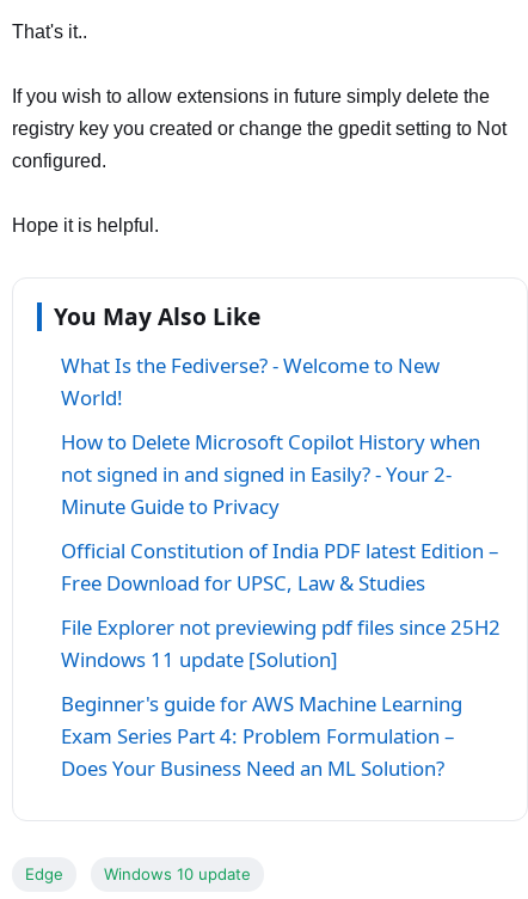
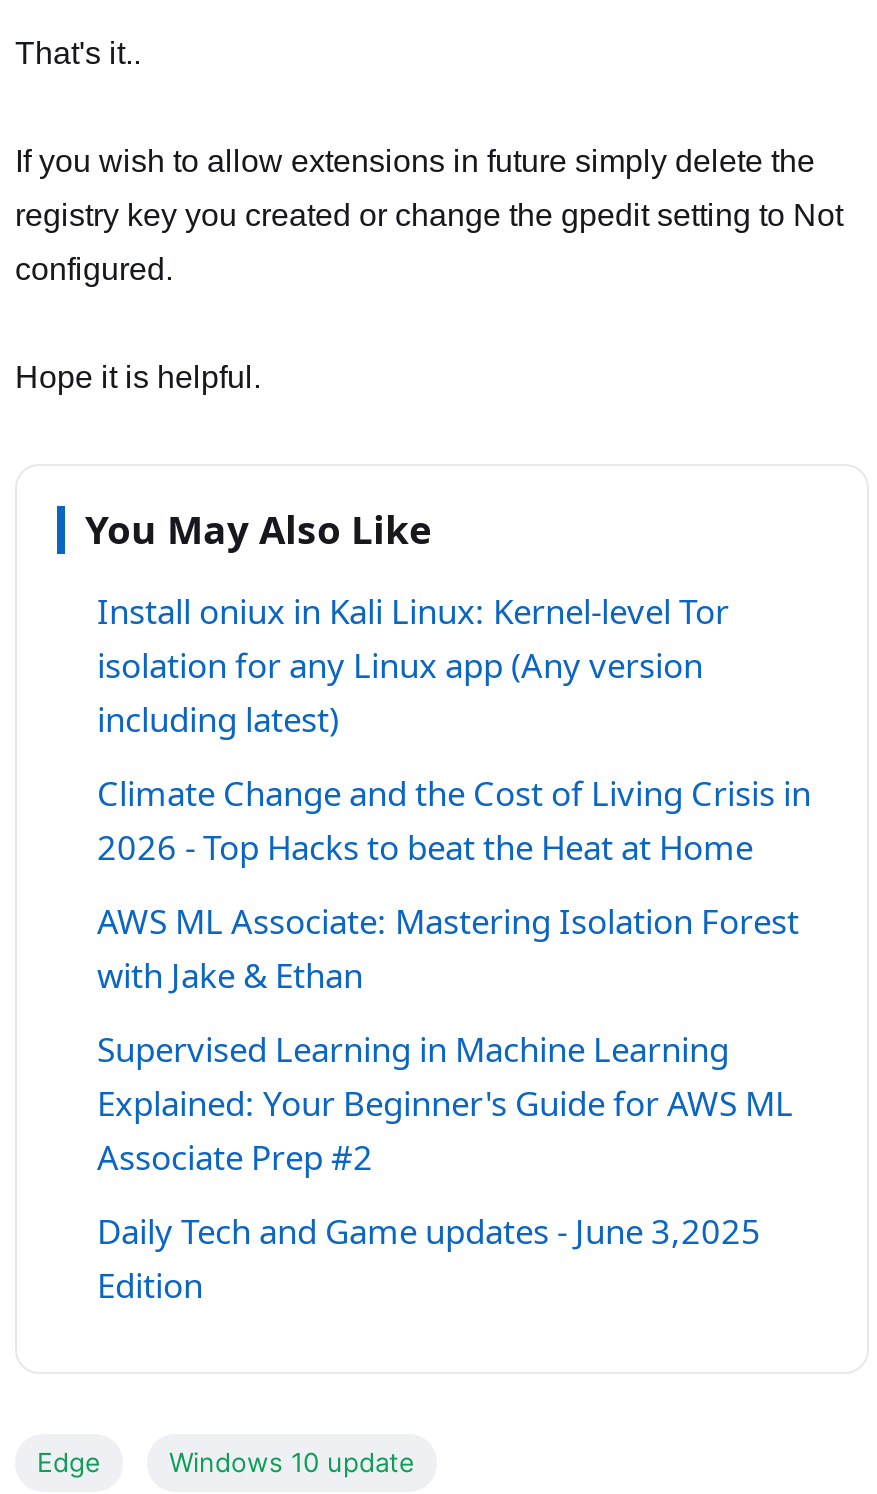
- What Is the Fediverse? - Welcome to New
- World!
+ Install oniux in Kali Linux: Kernel-level Tor
+ isolation for any Linux app (Any version
+ including latest)

- How to Delete Microsoft Copilot History when
- not signed in and signed in Easily? - Your 2-
- Minute Guide to Privacy
+ Climate Change and the Cost of Living Crisis in
+ 2026 - Top Hacks to beat the Heat at Home

- Official Constitution of India PDF latest Edition –
- Free Download for UPSC, Law & Studies
+ AWS ML Associate: Mastering Isolation Forest
+ with Jake & Ethan

- File Explorer not previewing pdf files since 25H2
- Windows 11 update [Solution]
+ Supervised Learning in Machine Learning
+ Explained: Your Beginner's Guide for AWS ML
+ Associate Prep #2

- Beginner's guide for AWS Machine Learning
- Exam Series Part 4: Problem Formulation –
- Does Your Business Need an ML Solution?
+ Daily Tech and Game updates - June 3,2025
+ Edition
